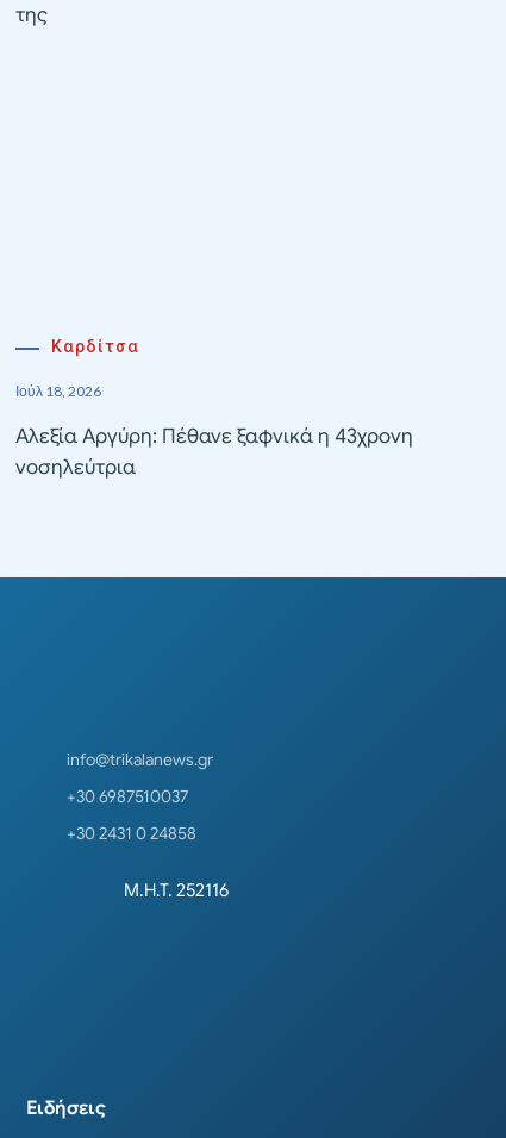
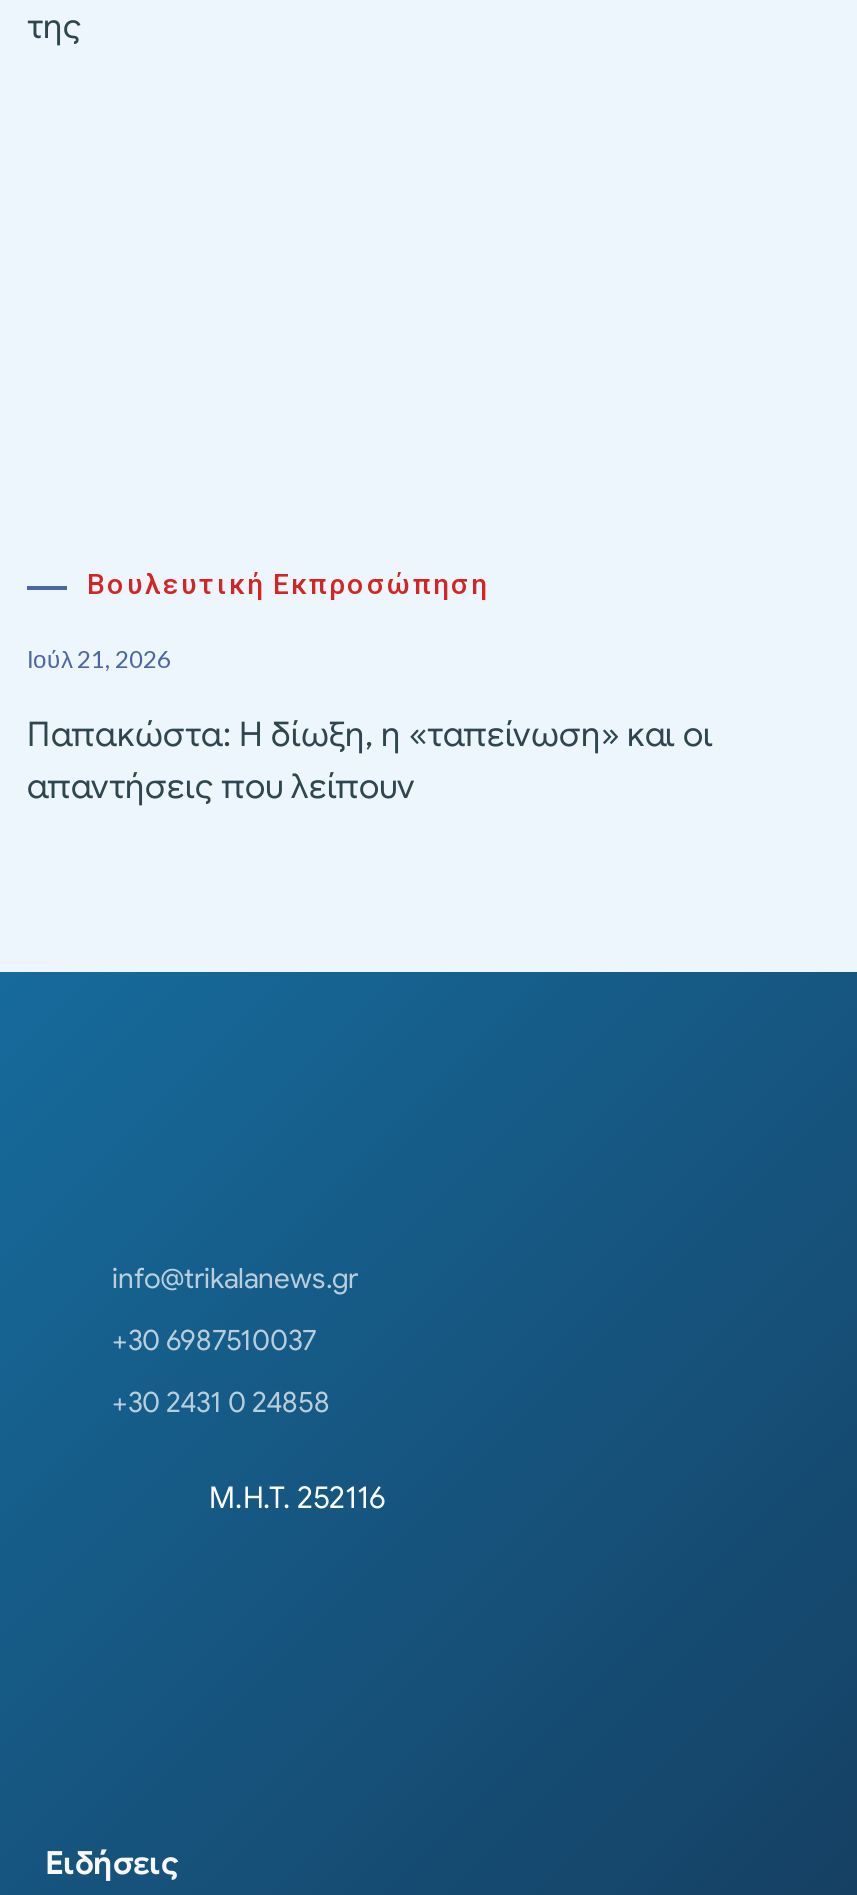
- Καρδίτσα
+ Βουλευτική Εκπροσώπηση

- Ιούλ 18, 2026
+ Ιούλ 21, 2026

- Αλεξία Αργύρη: Πέθανε ξαφνικά η 43χρονη
- νοσηλεύτρια
+ Παπακώστα: Η δίωξη, η «ταπείνωση» και οι
+ απαντήσεις που λείπουν
